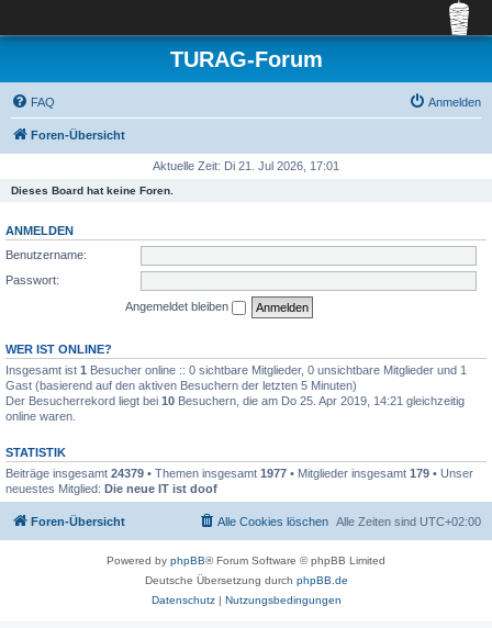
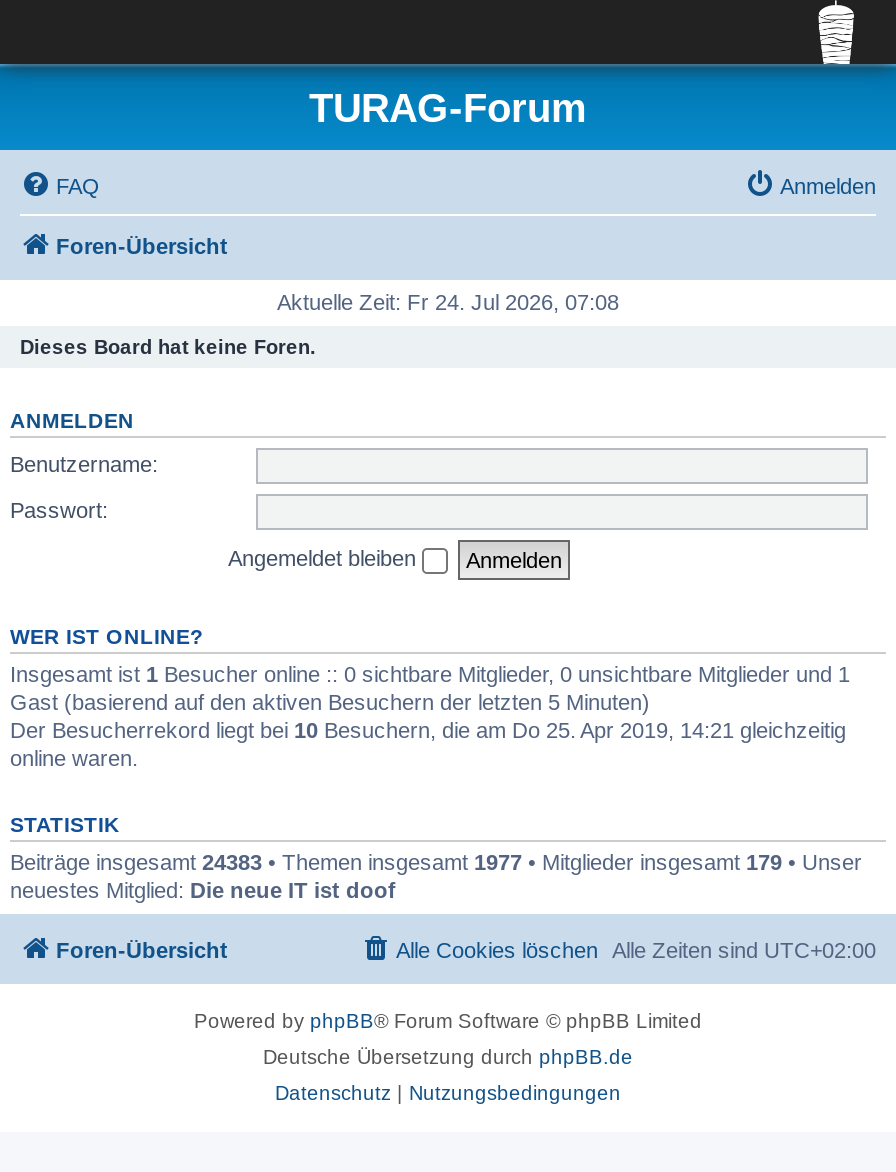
- Aktuelle Zeit: Di 21. Jul 2026, 17:01
+ Aktuelle Zeit: Fr 24. Jul 2026, 07:08

- Beiträge insgesamt 24379 • Themen insgesamt 1977 • Mitglieder insgesamt 179 • Unser
+ Beiträge insgesamt 24383 • Themen insgesamt 1977 • Mitglieder insgesamt 179 • Unser
